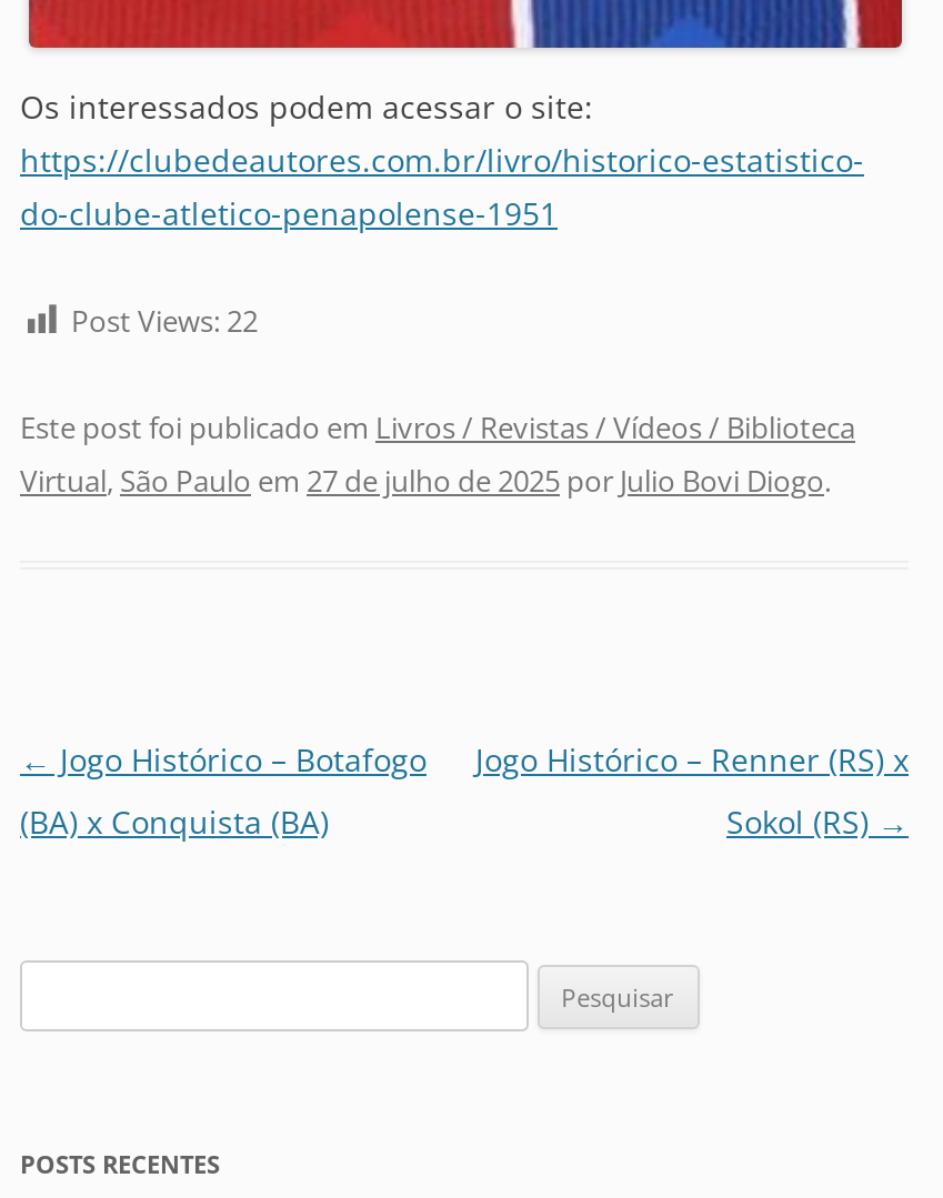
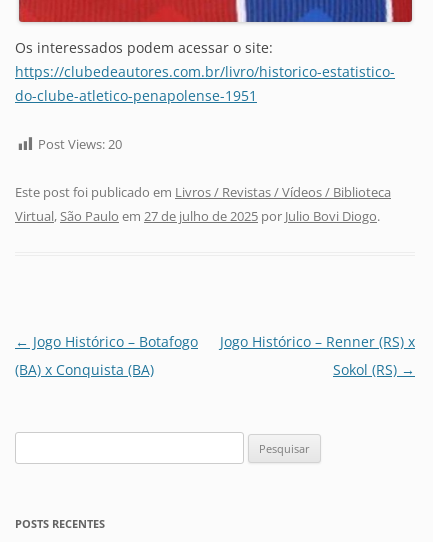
- Post Views: 22
+ Post Views: 20
